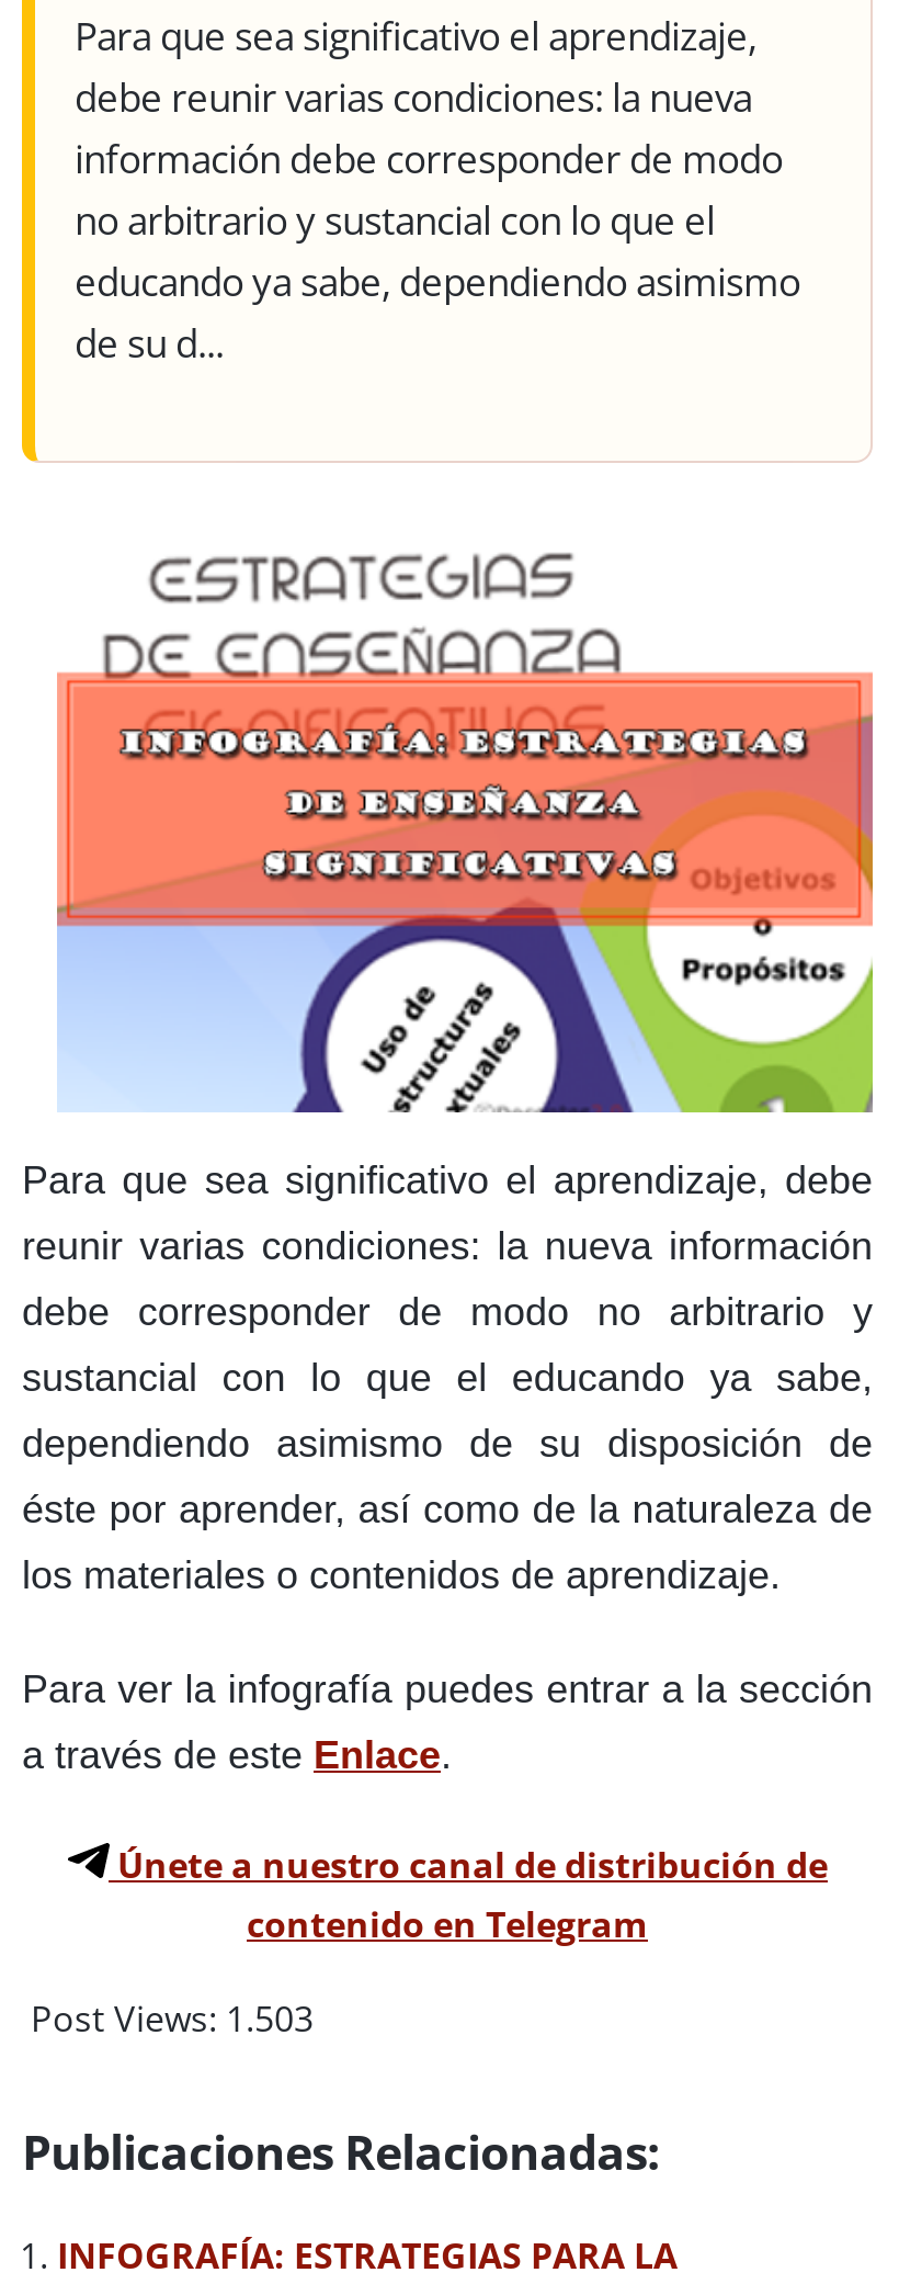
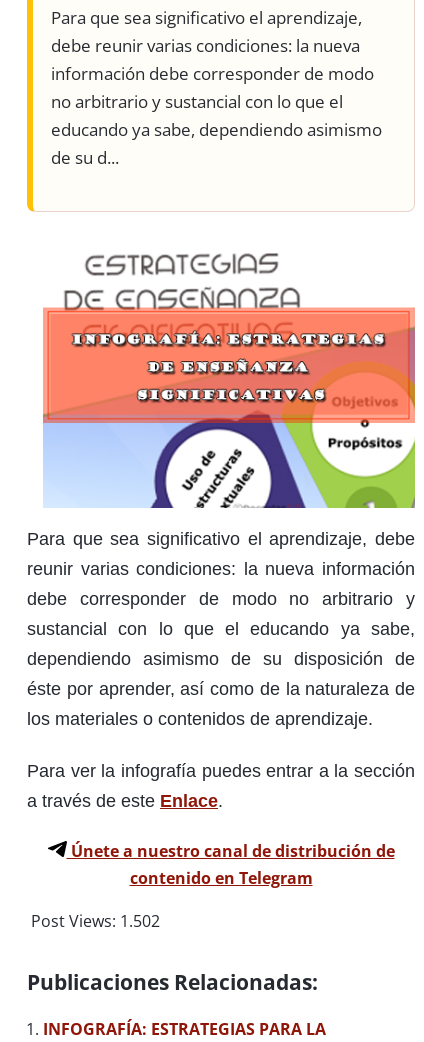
- Post Views: 1.503
+ Post Views: 1.502
